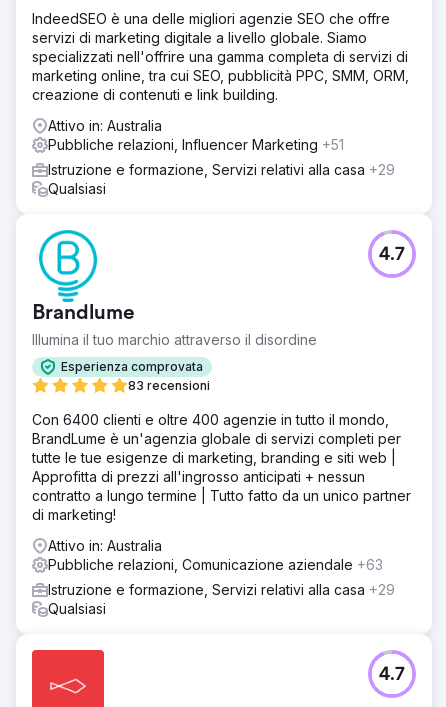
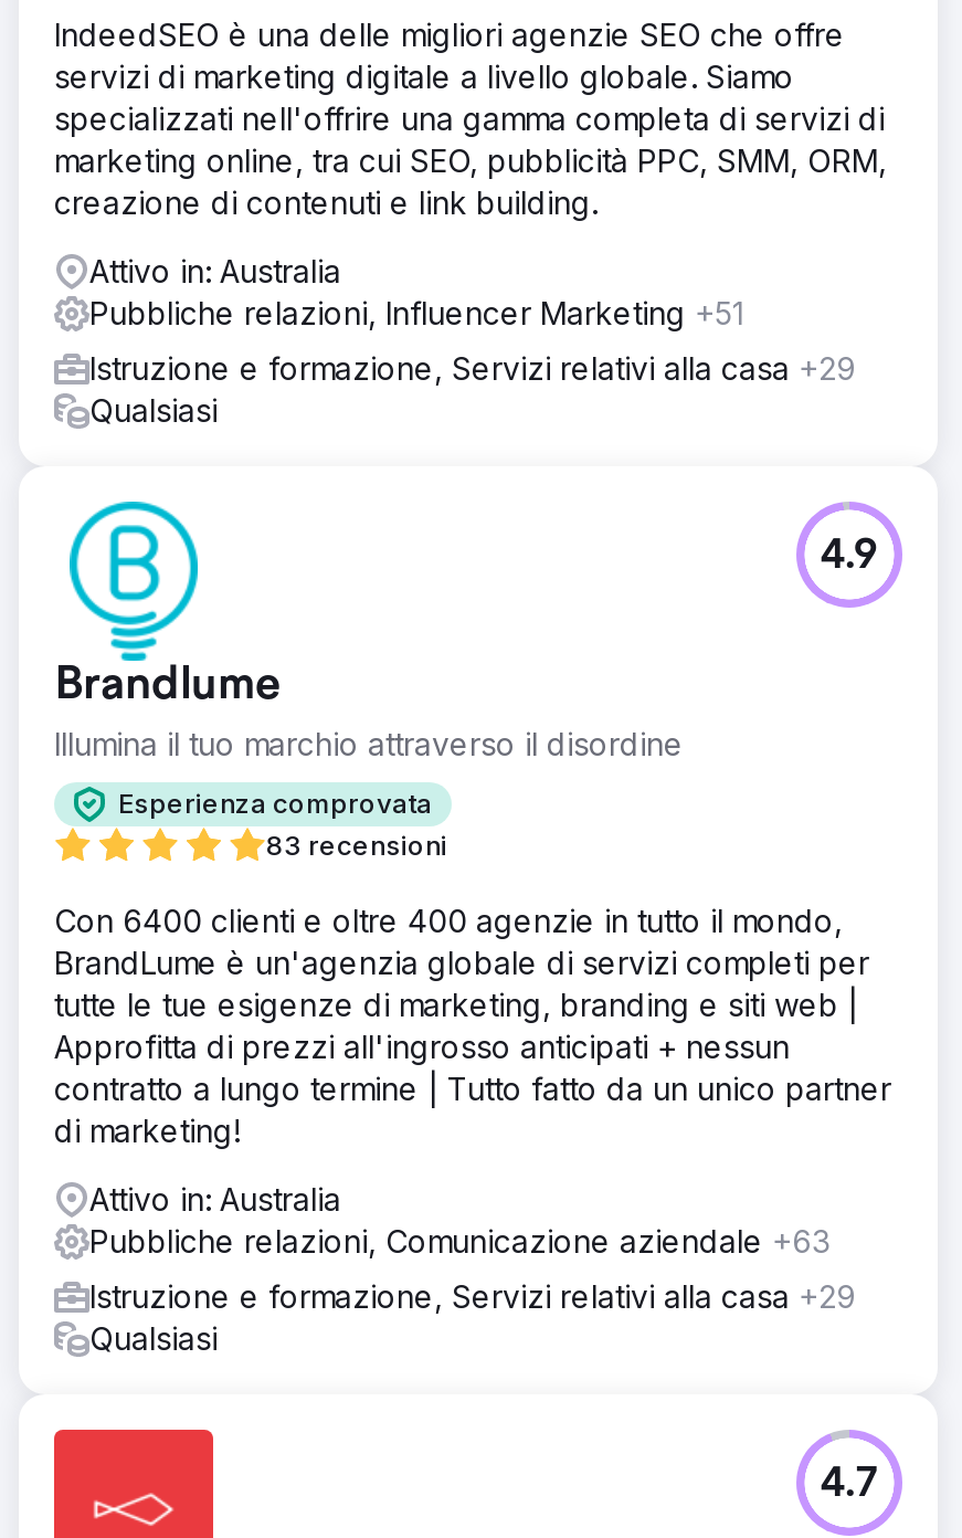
- 4.7
+ 4.9
